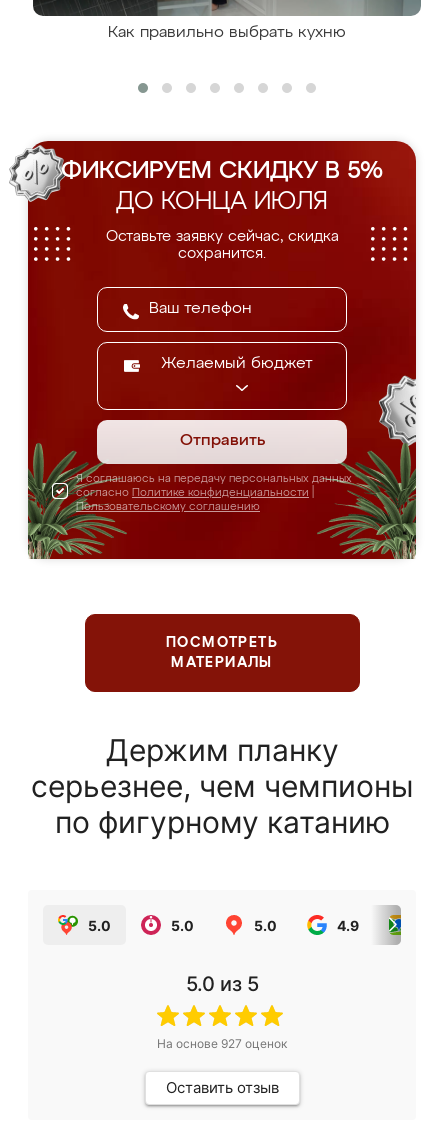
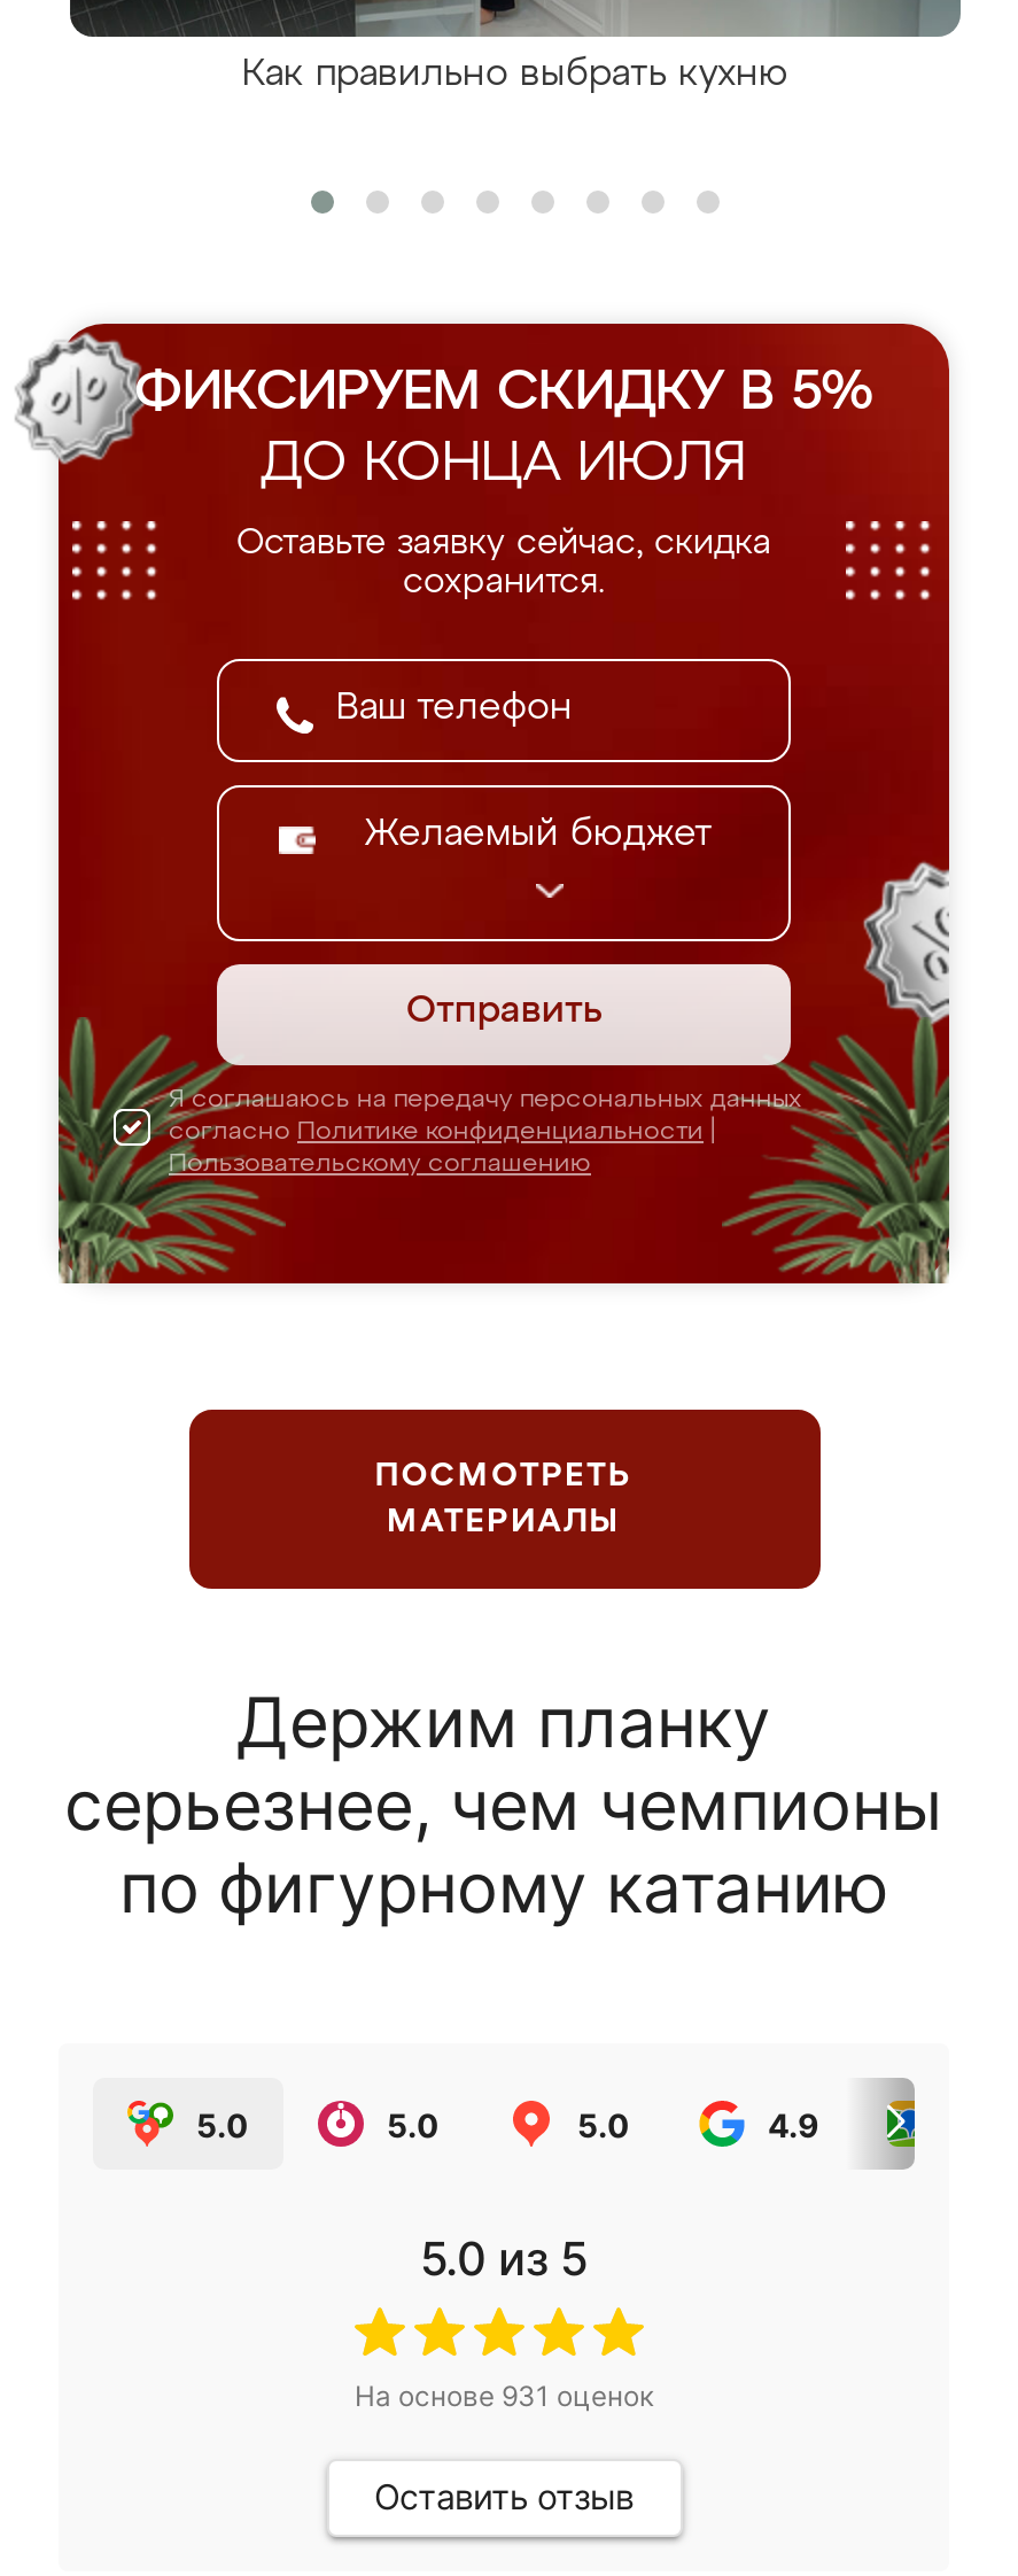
- На основе 927 оценок
+ На основе 931 оценок
